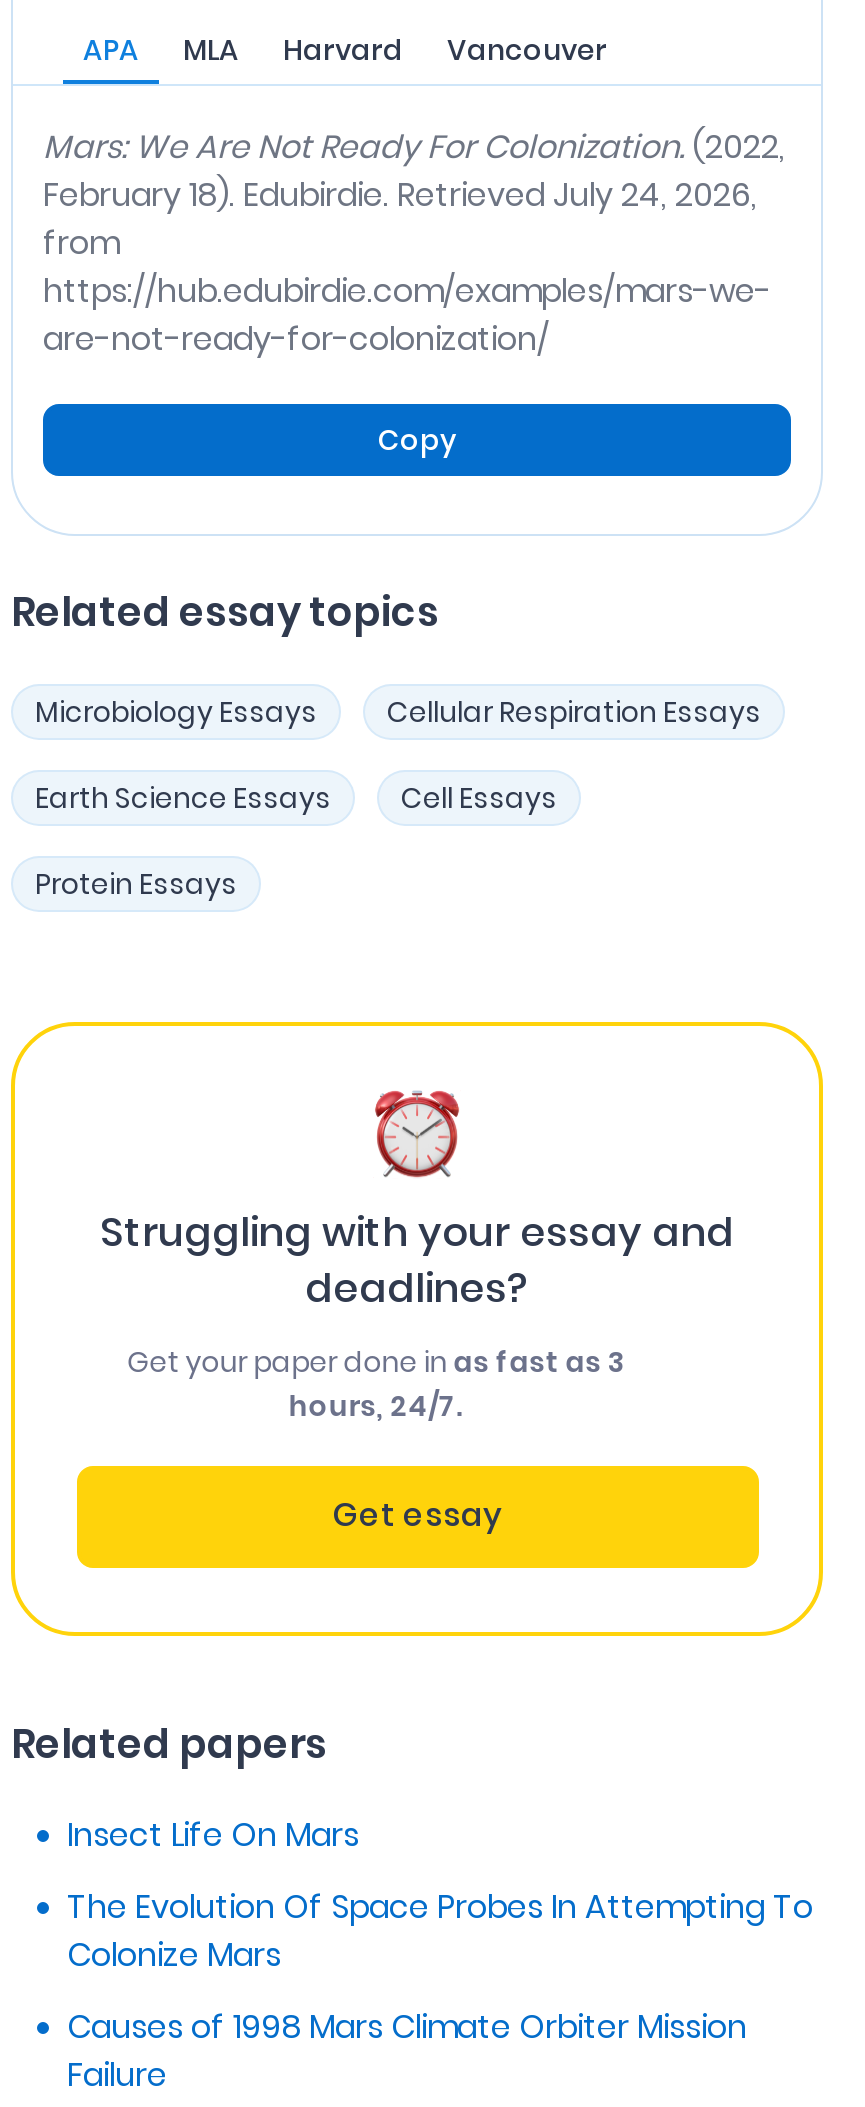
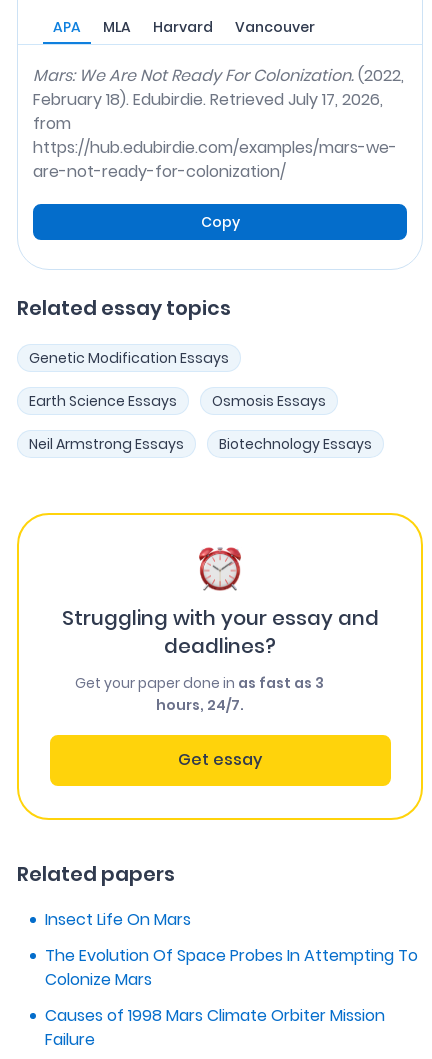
- February 18). Edubirdie. Retrieved July 24, 2026,
+ February 18). Edubirdie. Retrieved July 17, 2026,

- Microbiology Essays
- Cellular Respiration Essays
+ Genetic Modification Essays

- Cell Essays
+ Osmosis Essays

- Protein Essays
+ Neil Armstrong Essays
+ Biotechnology Essays
